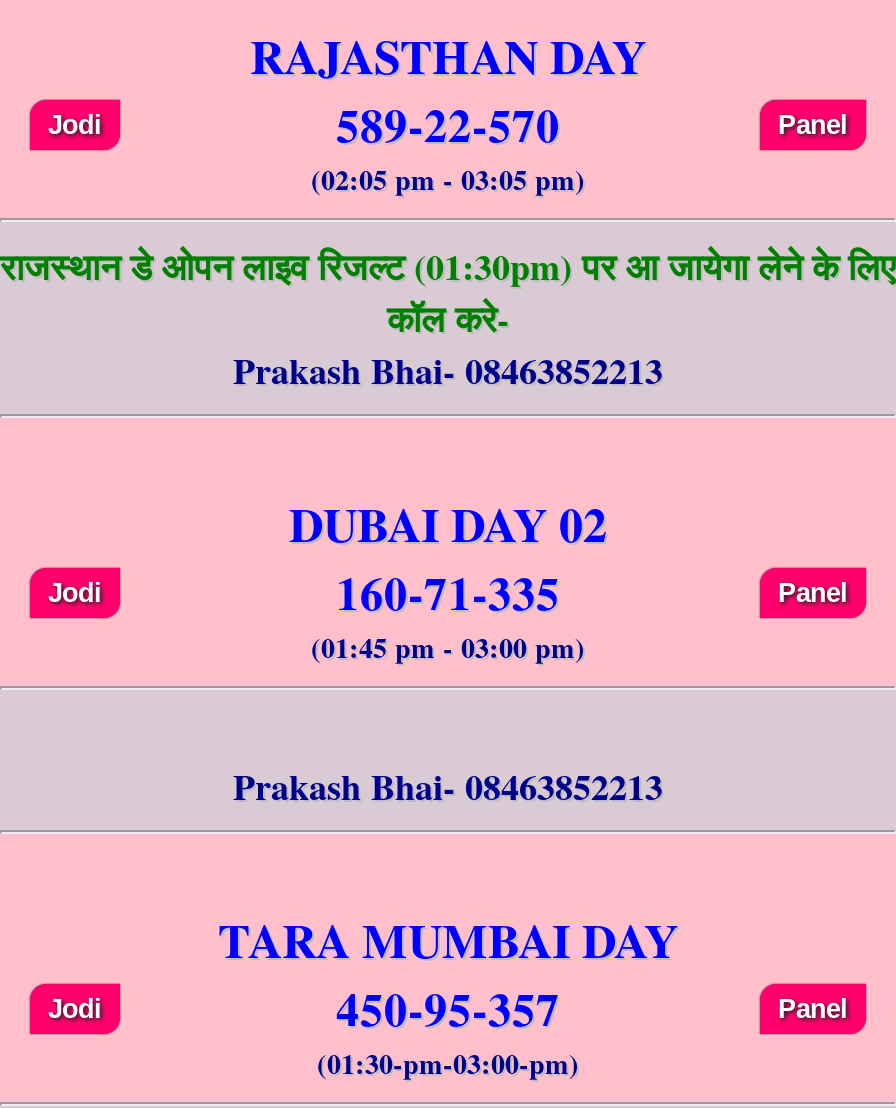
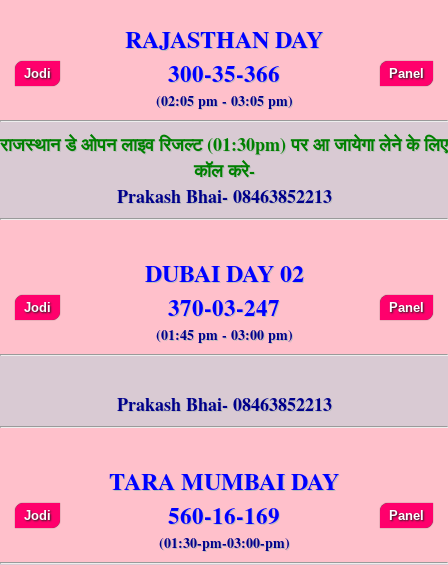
- 589-22-570
+ 300-35-366

- 160-71-335
+ 370-03-247

- 450-95-357
+ 560-16-169
